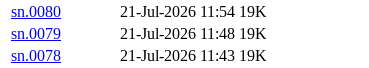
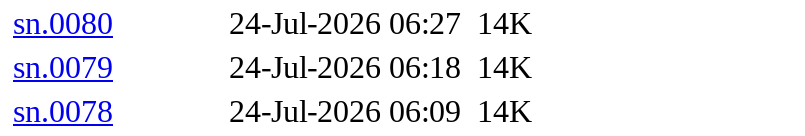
- 21-Jul-2026 11:54 19K
+ 24-Jul-2026 06:27 14K

- 21-Jul-2026 11:48 19K
+ 24-Jul-2026 06:18 14K

- 21-Jul-2026 11:43 19K
+ 24-Jul-2026 06:09 14K
